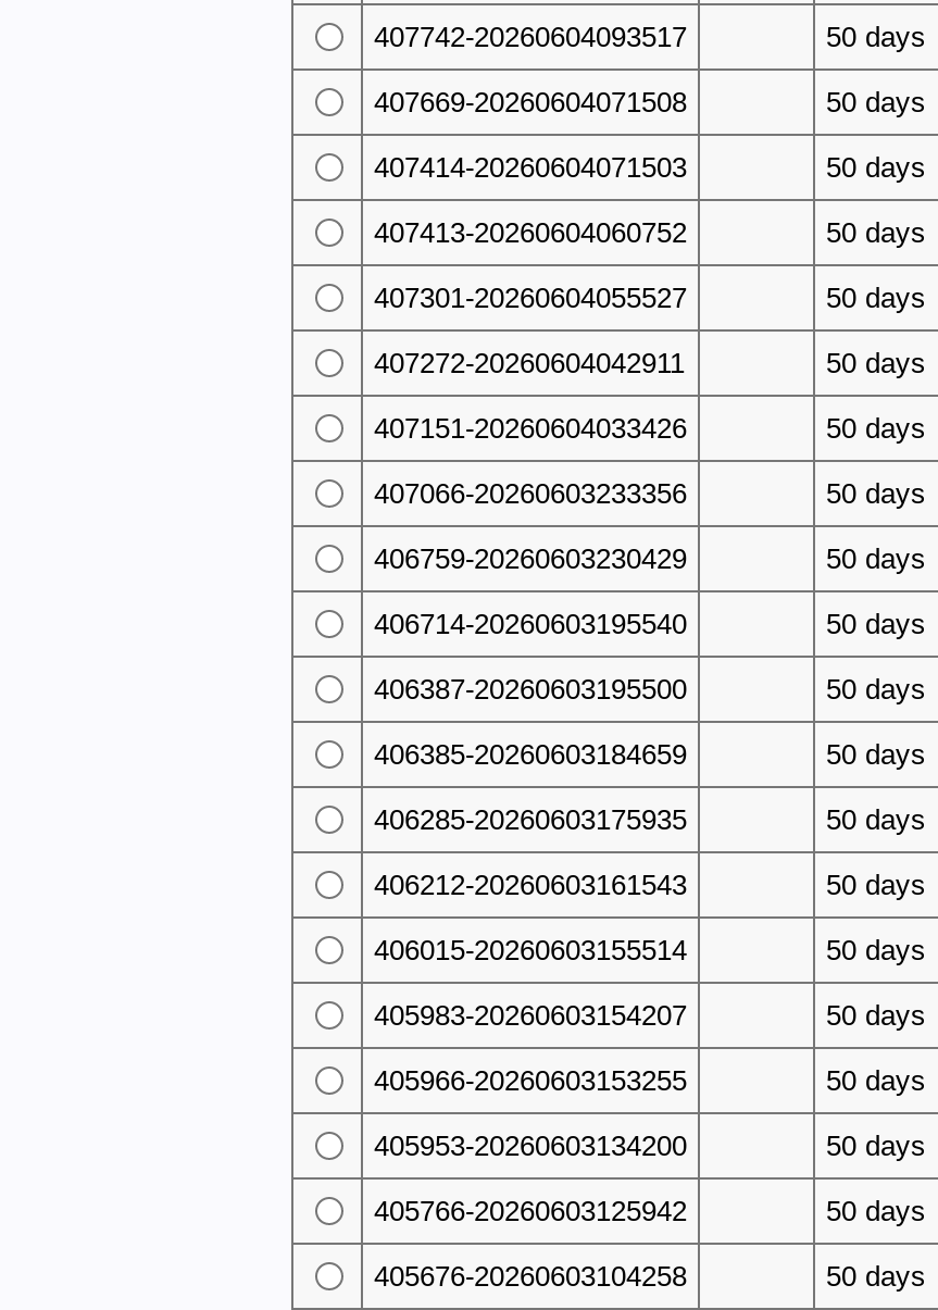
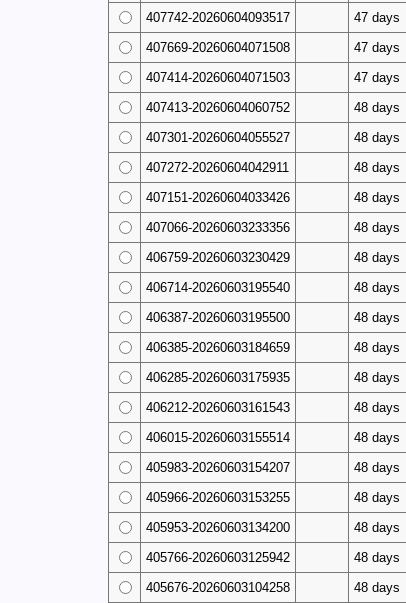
- 50 days
+ 47 days

- 50 days
+ 47 days

- 50 days
+ 47 days

- 50 days
+ 48 days

- 50 days
+ 48 days

- 50 days
+ 48 days

- 50 days
+ 48 days

- 50 days
+ 48 days

- 50 days
+ 48 days

- 50 days
+ 48 days

- 50 days
+ 48 days

- 50 days
+ 48 days

- 50 days
+ 48 days

- 50 days
+ 48 days

- 50 days
+ 48 days

- 50 days
+ 48 days

- 50 days
+ 48 days

- 50 days
+ 48 days

- 50 days
+ 48 days

- 50 days
+ 48 days
